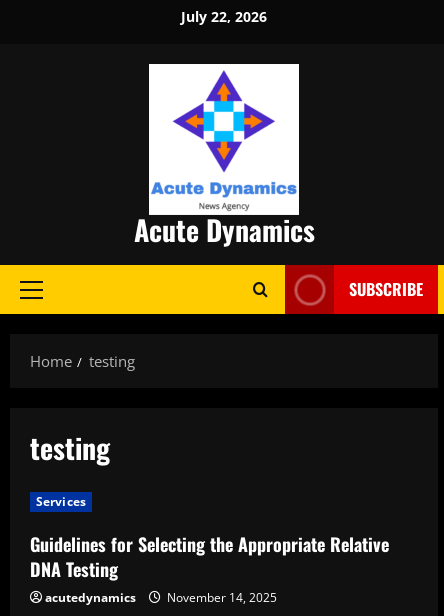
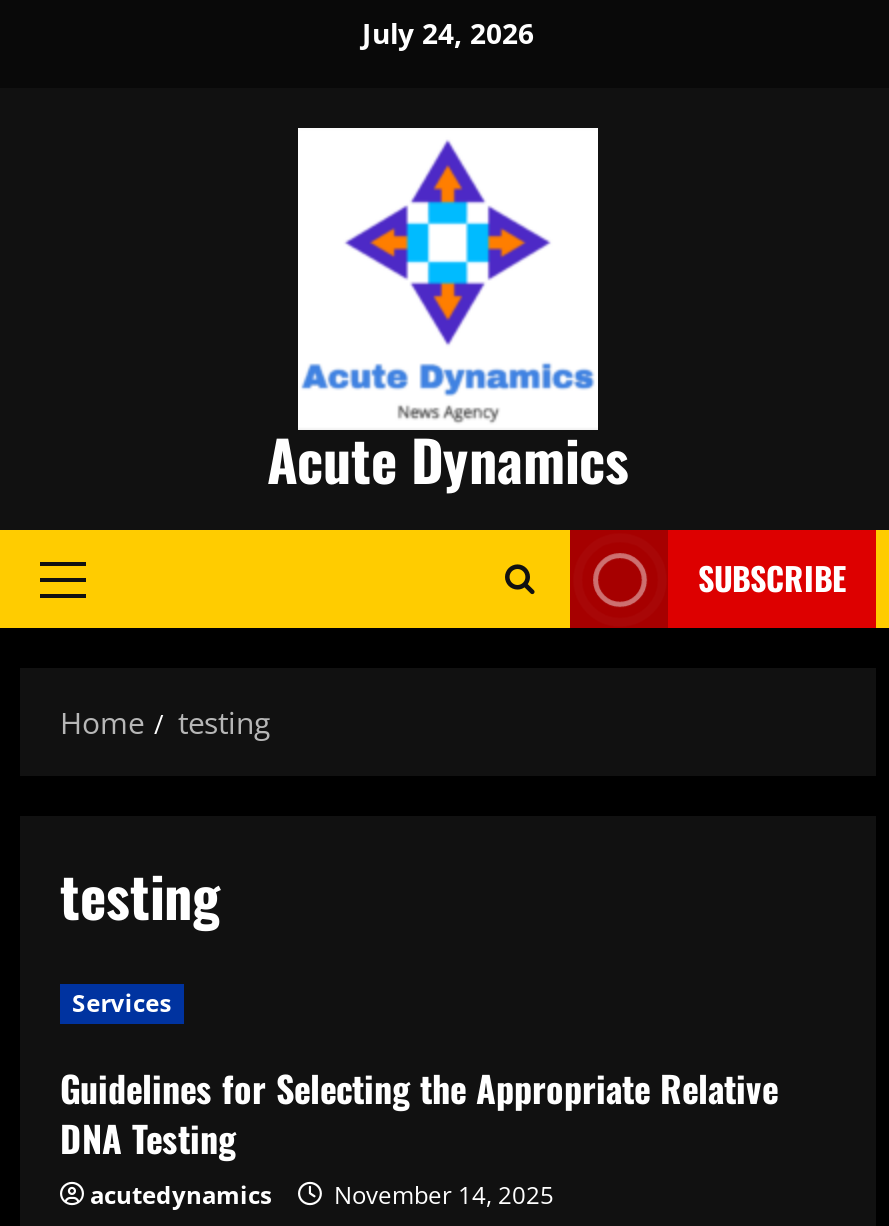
- July 22, 2026
+ July 24, 2026
